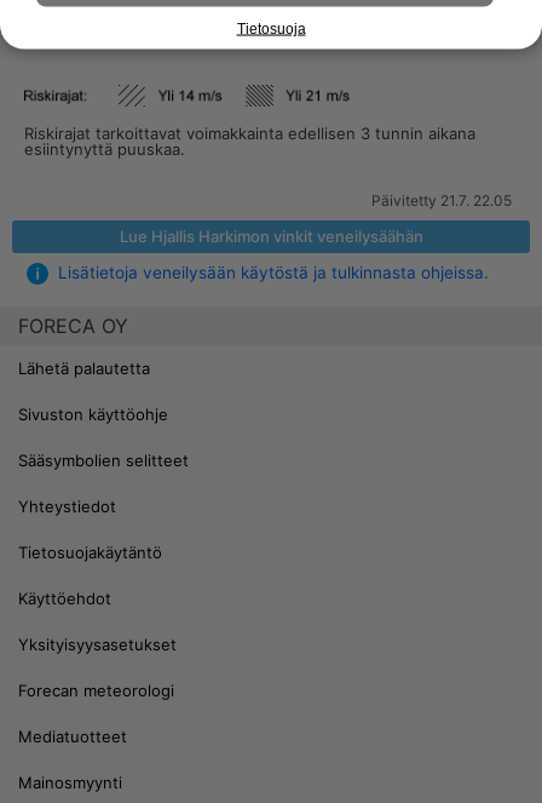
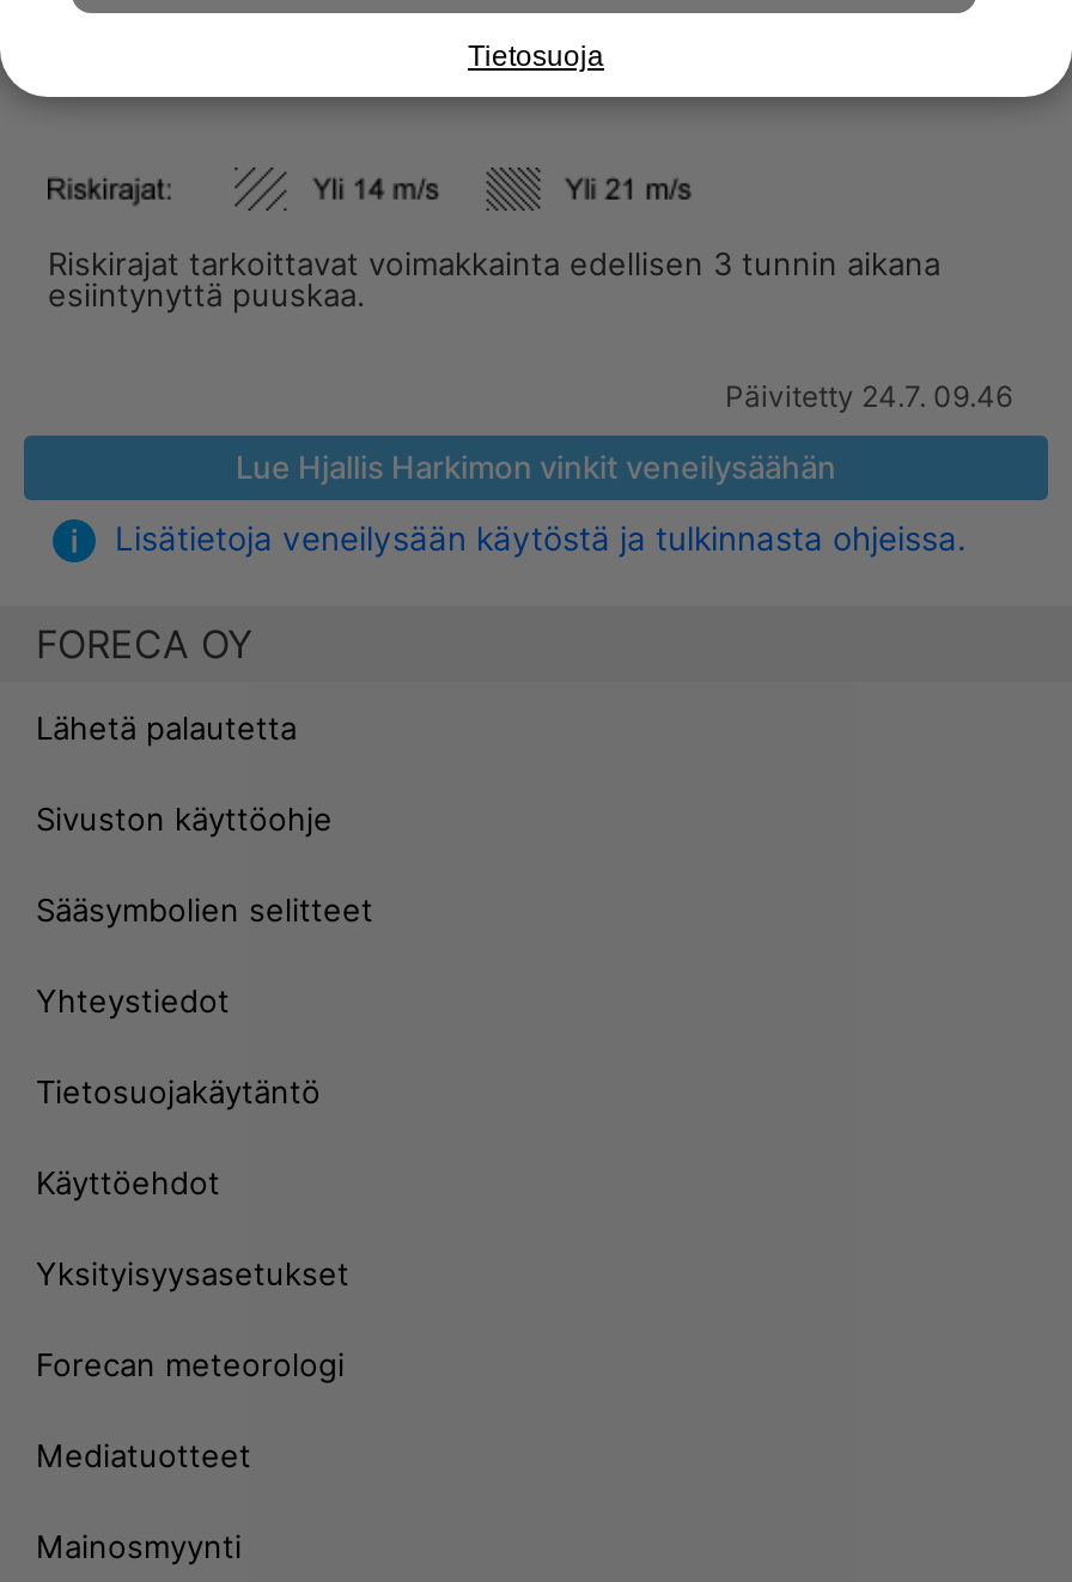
- Päivitetty 21.7. 22.05
+ Päivitetty 24.7. 09.46
